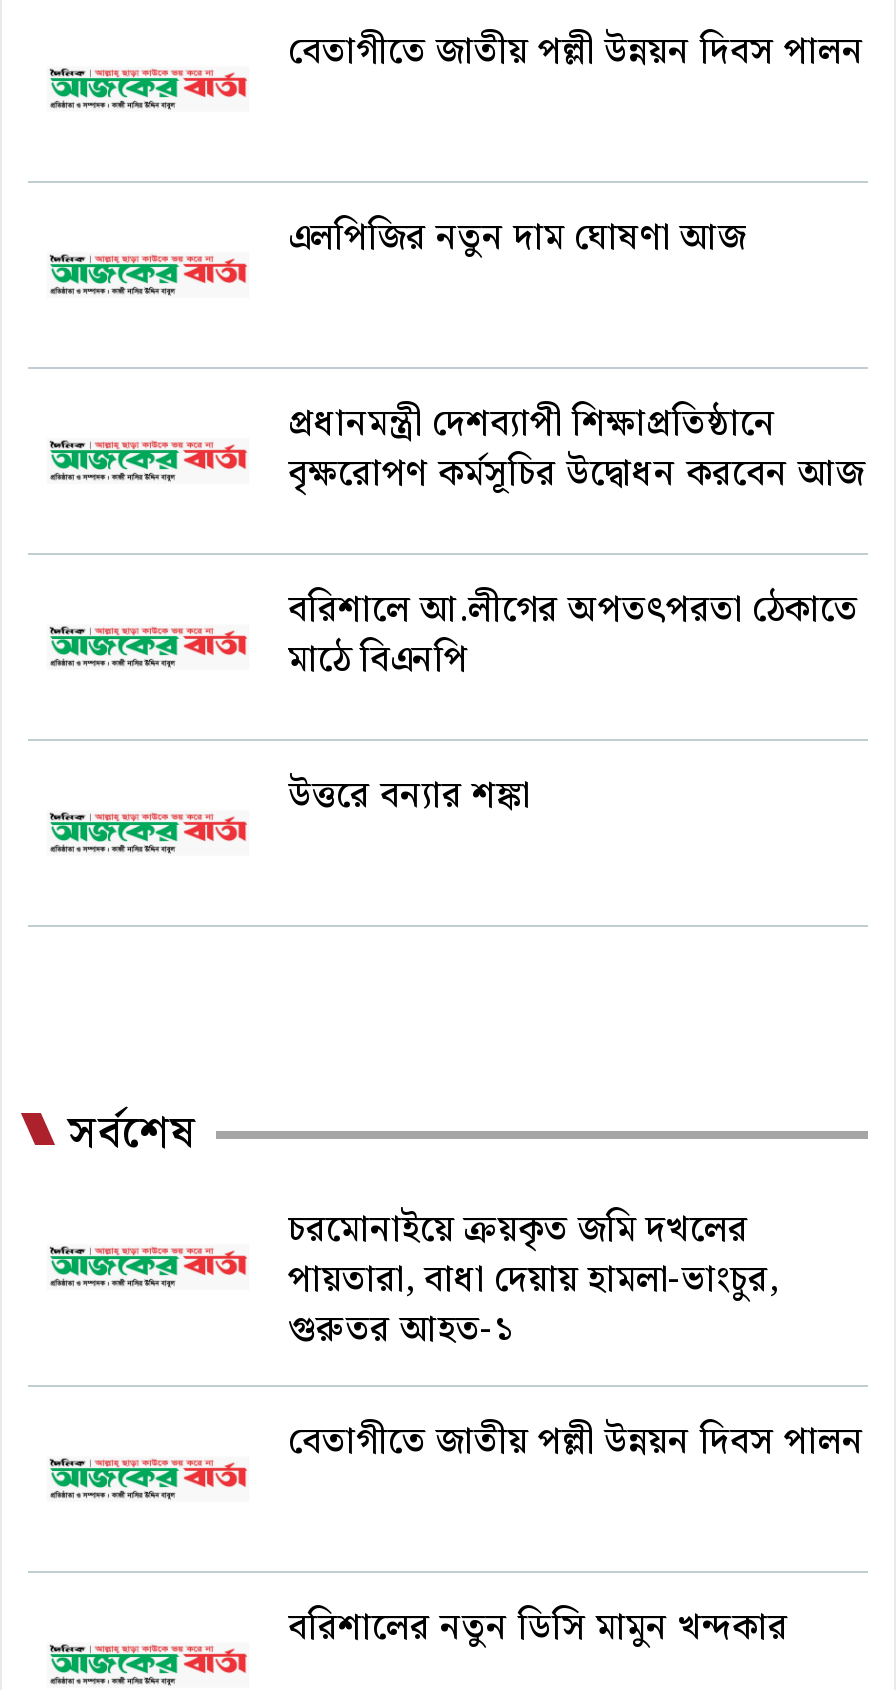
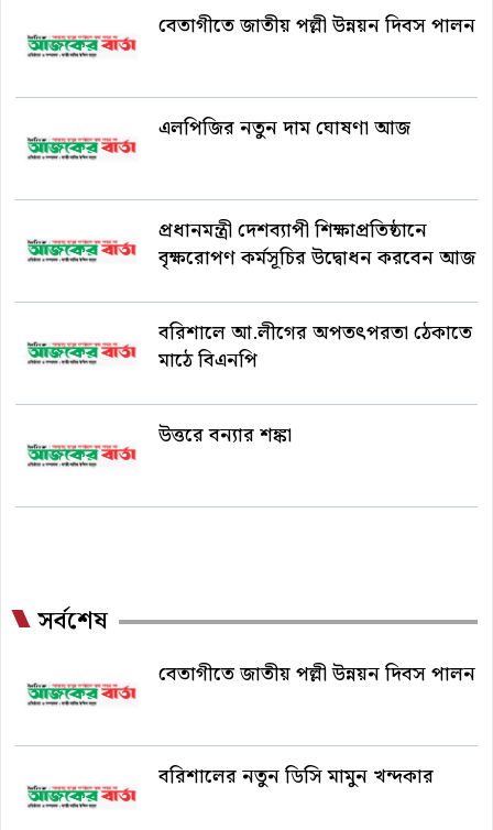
- চরমোনাইয়ে ক্রয়কৃত জমি দখলের
- পায়তারা, বাধা দেয়ায় হামলা-ভাংচুর,
- গুরুতর আহত-১
